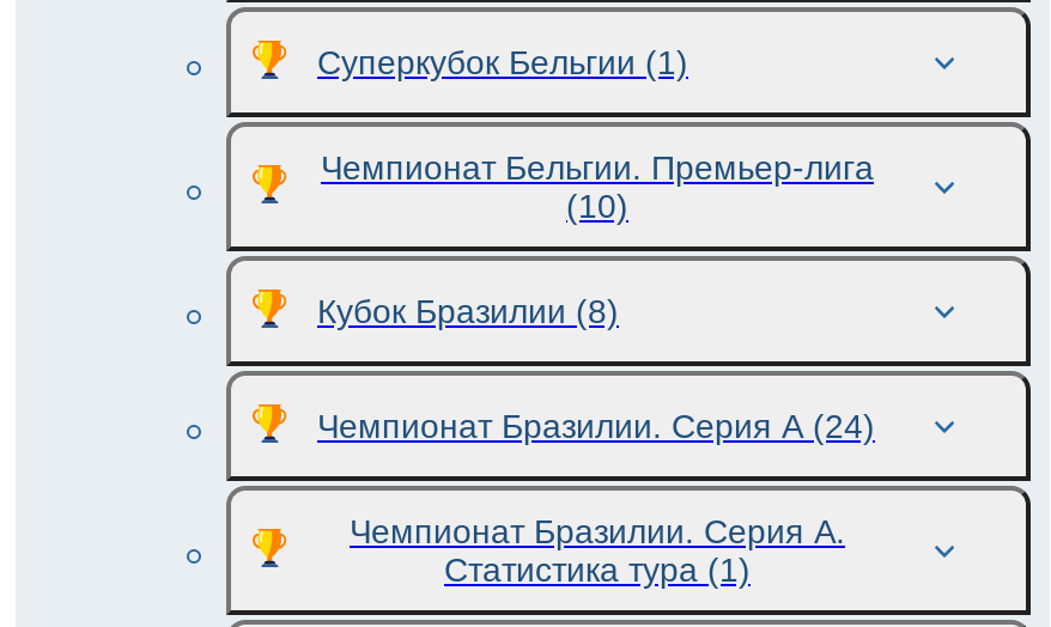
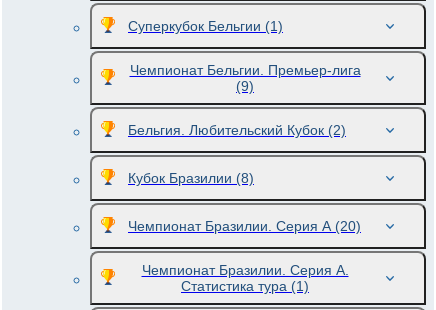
- (10)
+ (9)
+ Бельгия. Любительский Кубок (2)

- Чемпионат Бразилии. Серия A (24)
+ Чемпионат Бразилии. Серия A (20)
